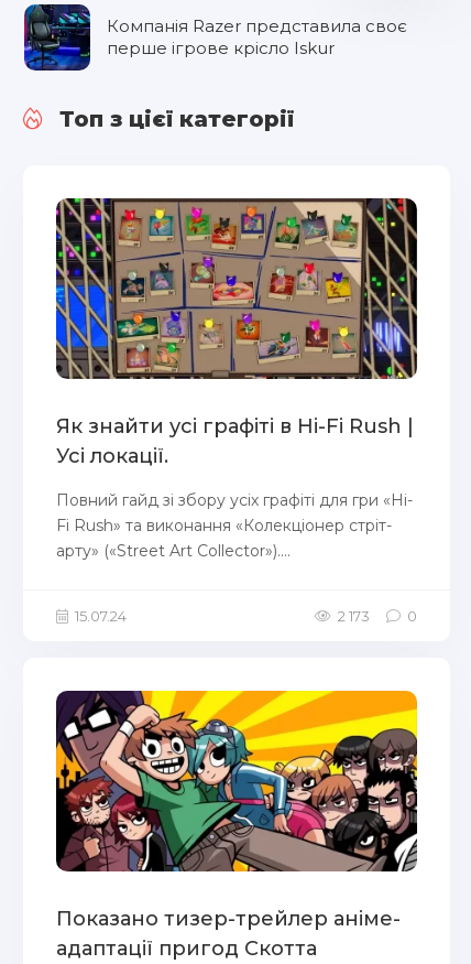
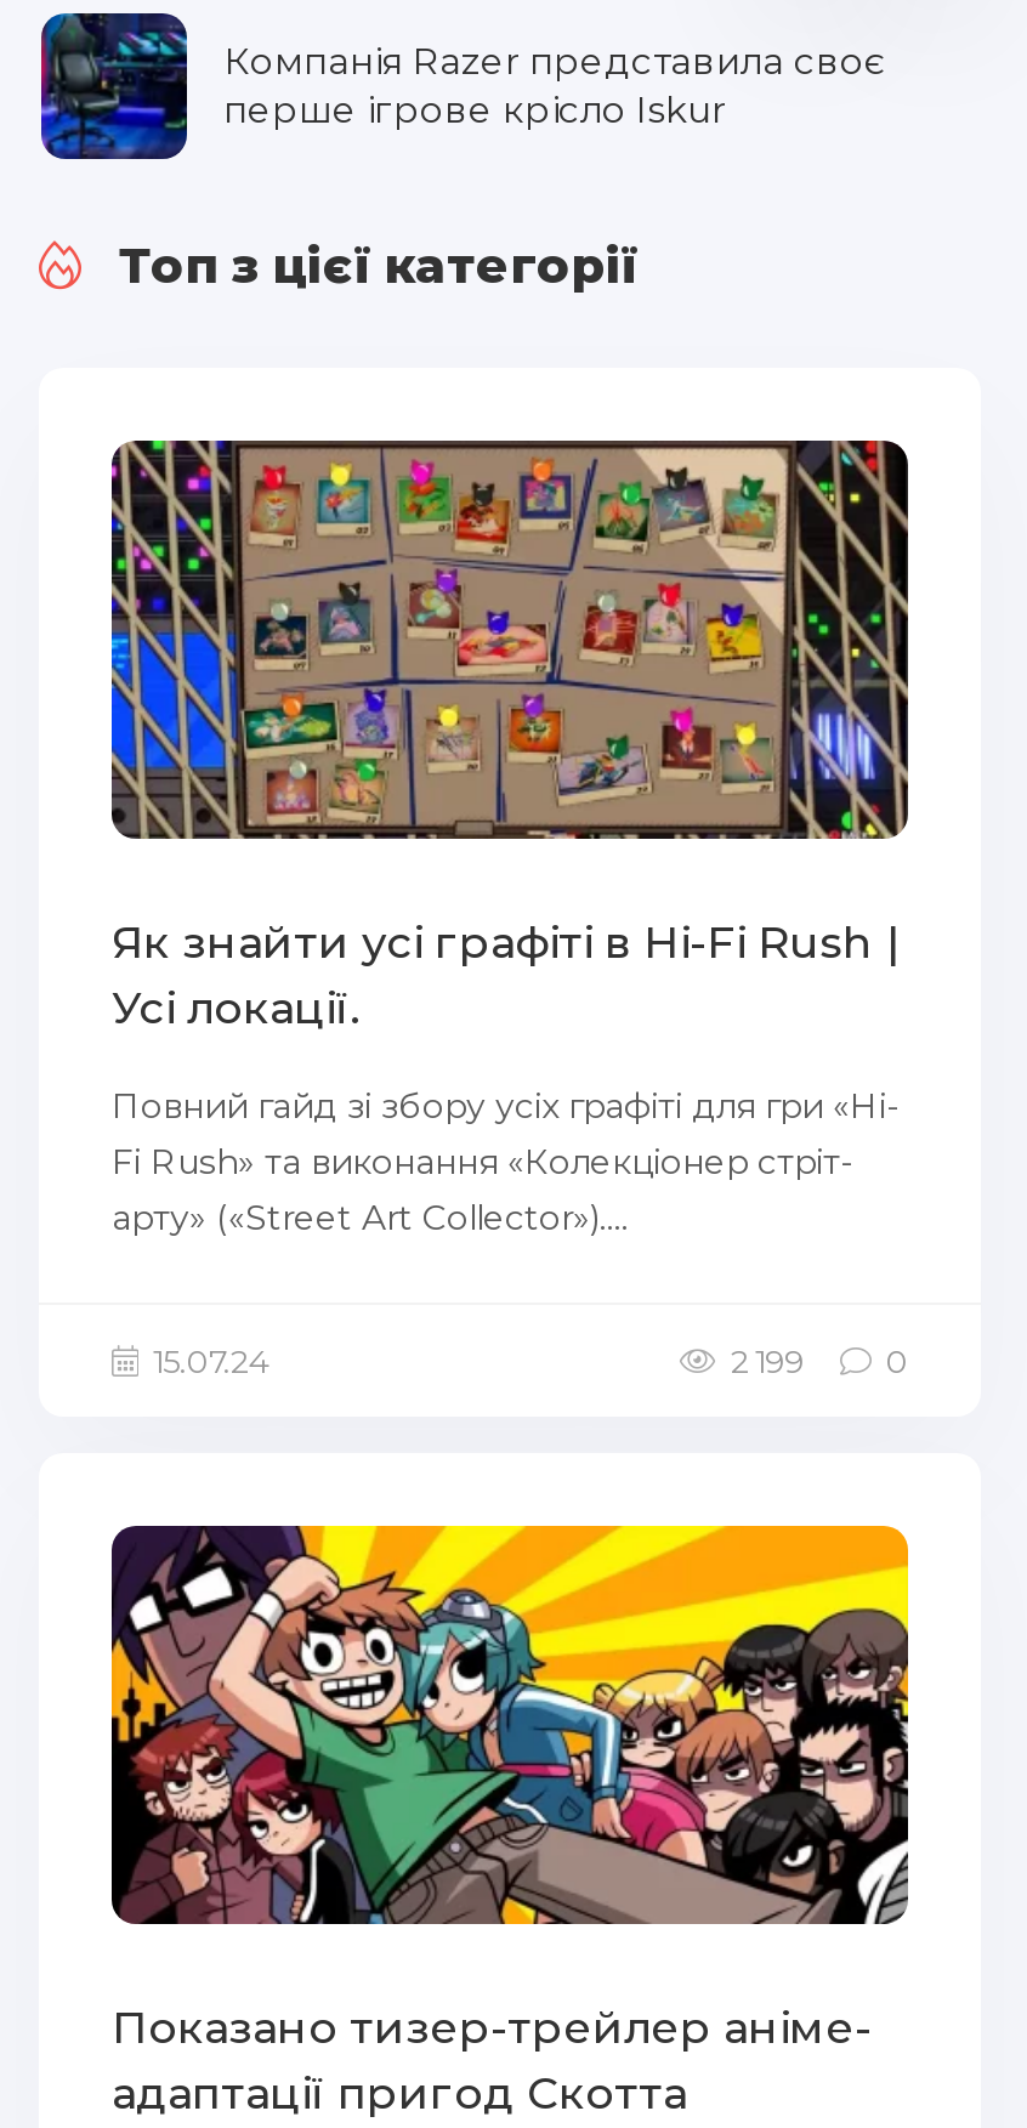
- 2 173
+ 2 199
